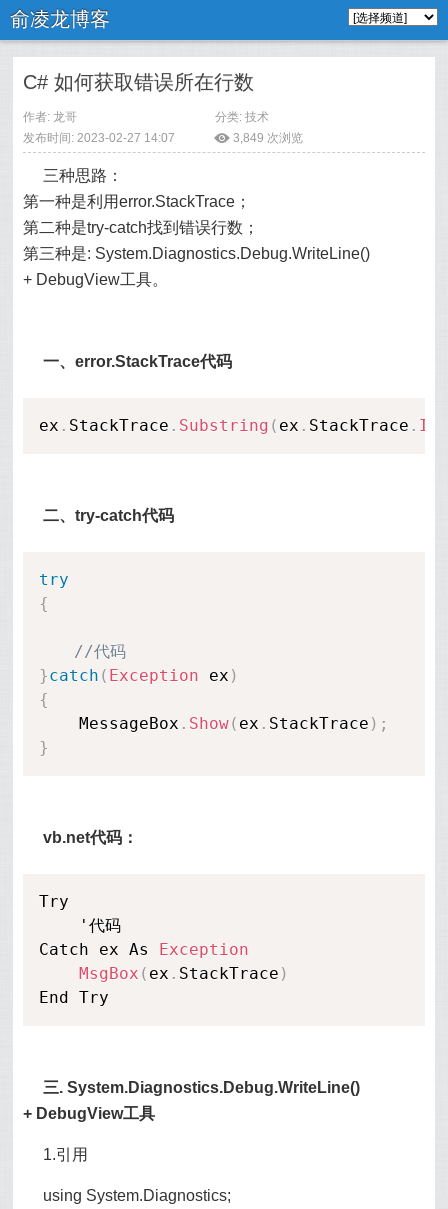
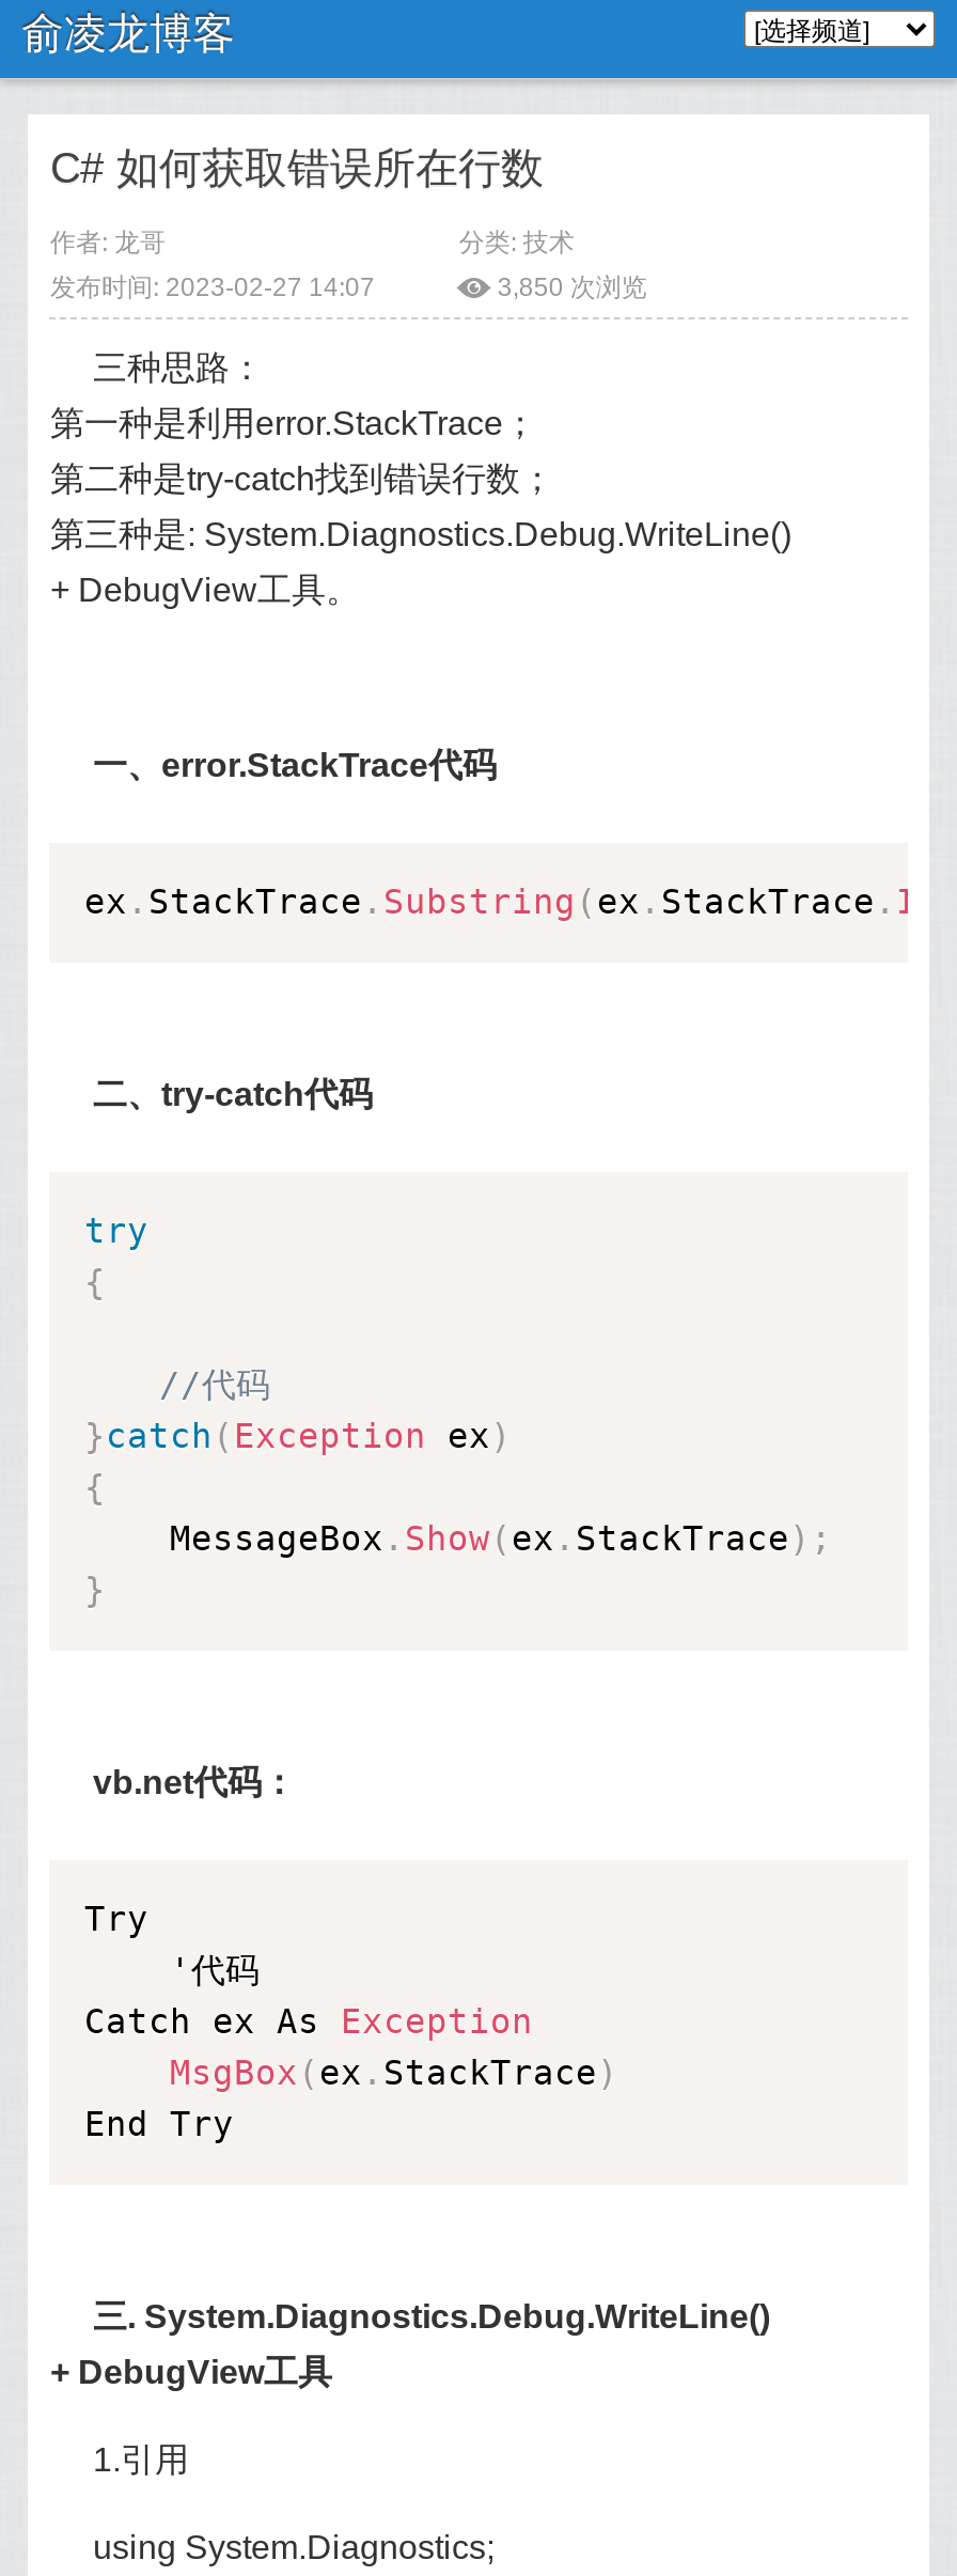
- ė 3,849 次浏览
+ ė 3,850 次浏览
